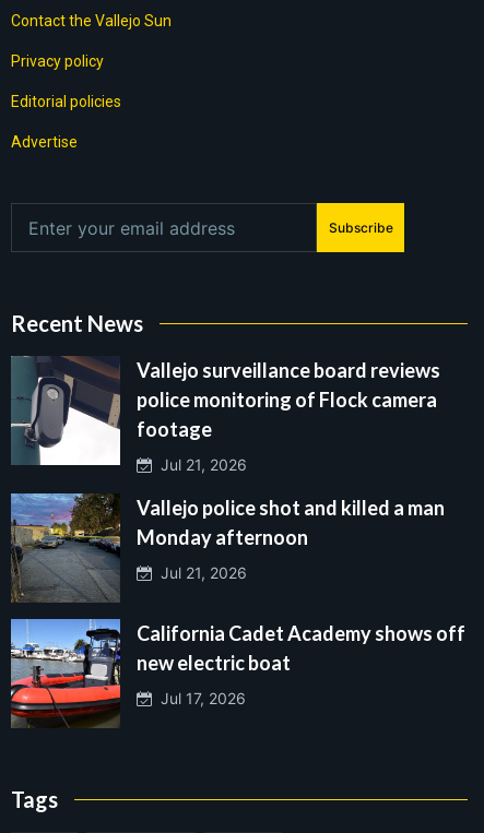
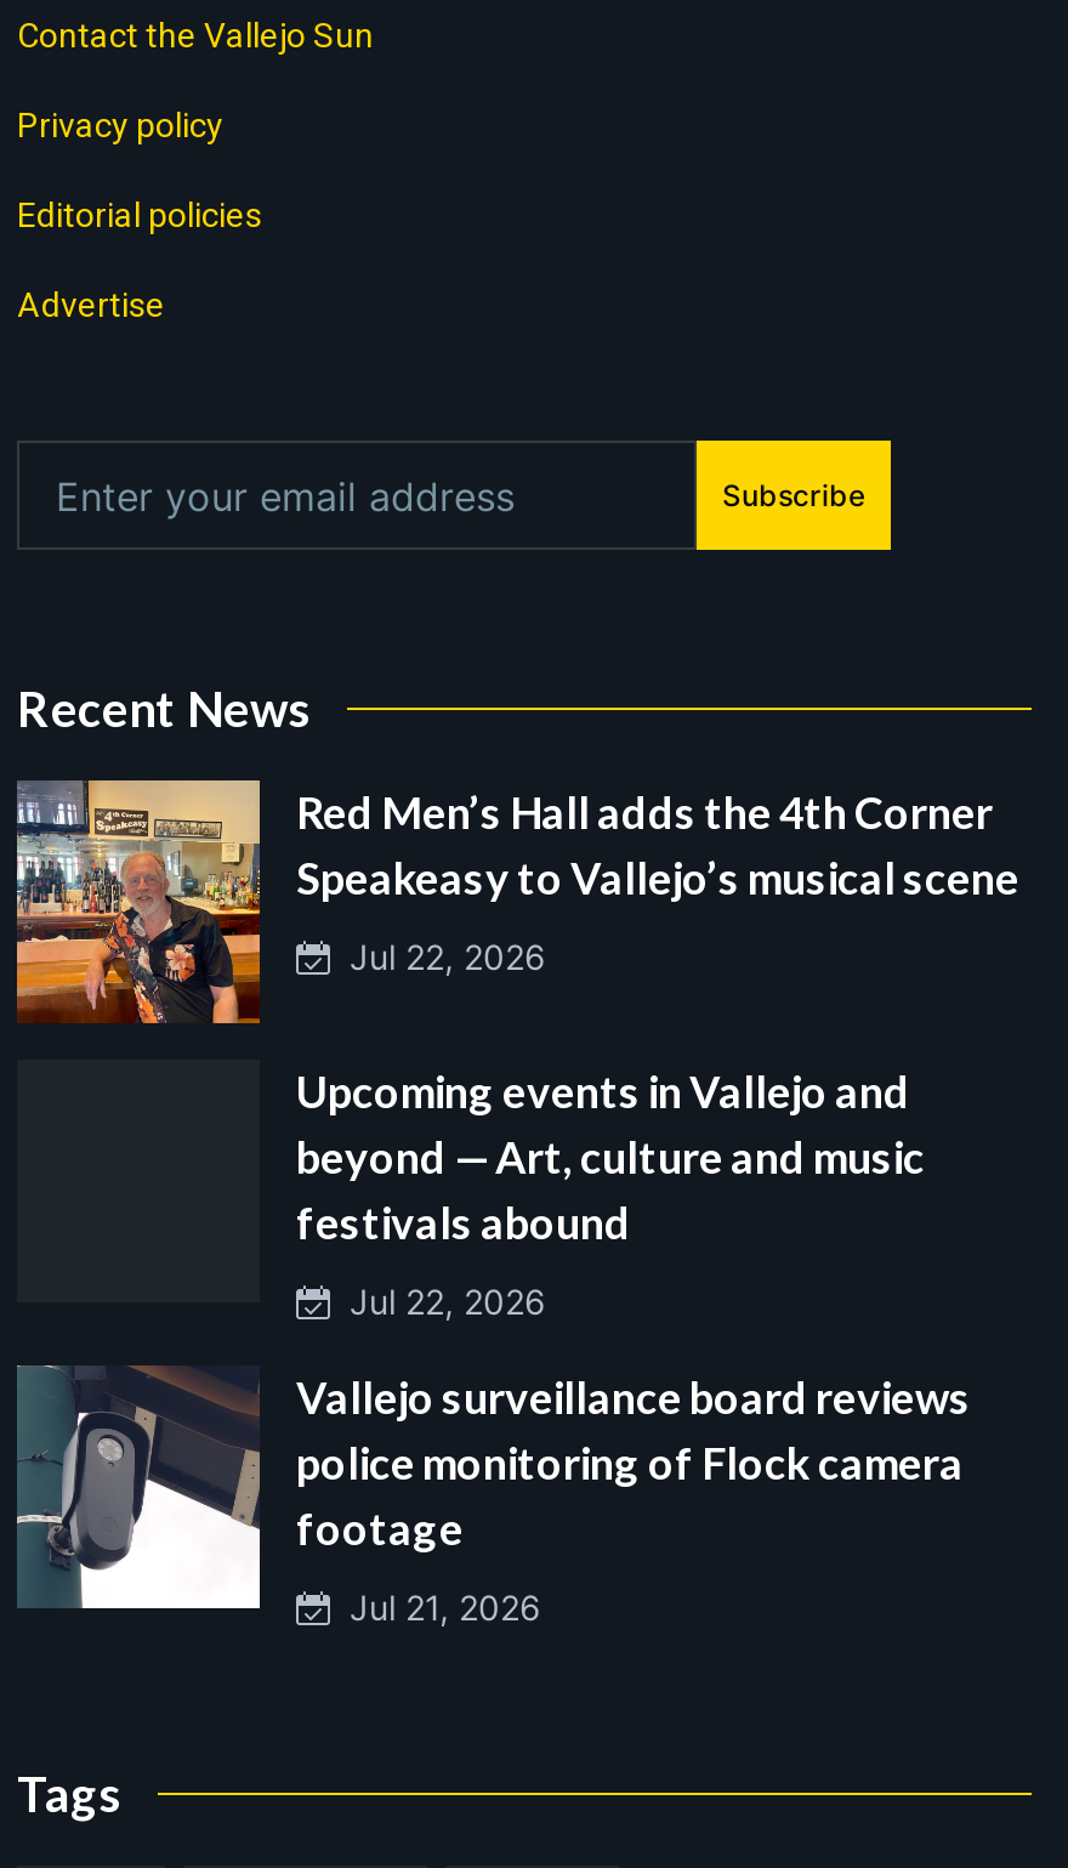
+ [image]
+ Red Men’s Hall adds the 4th Corner
+ Speakeasy to Vallejo’s musical scene
+ Jul 22, 2026
+ Upcoming events in Vallejo and
+ beyond — Art, culture and music
+ festivals abound
+ Jul 22, 2026

moved down: [image] | Vallejo surveillance board reviews | police monitoring of Flock camera | footage | Jul 21, 2026

- [image]
- Vallejo police shot and killed a man
- Monday afternoon
- Jul 21, 2026
- California Cadet Academy shows off
- new electric boat
- Jul 17, 2026

- [image]
